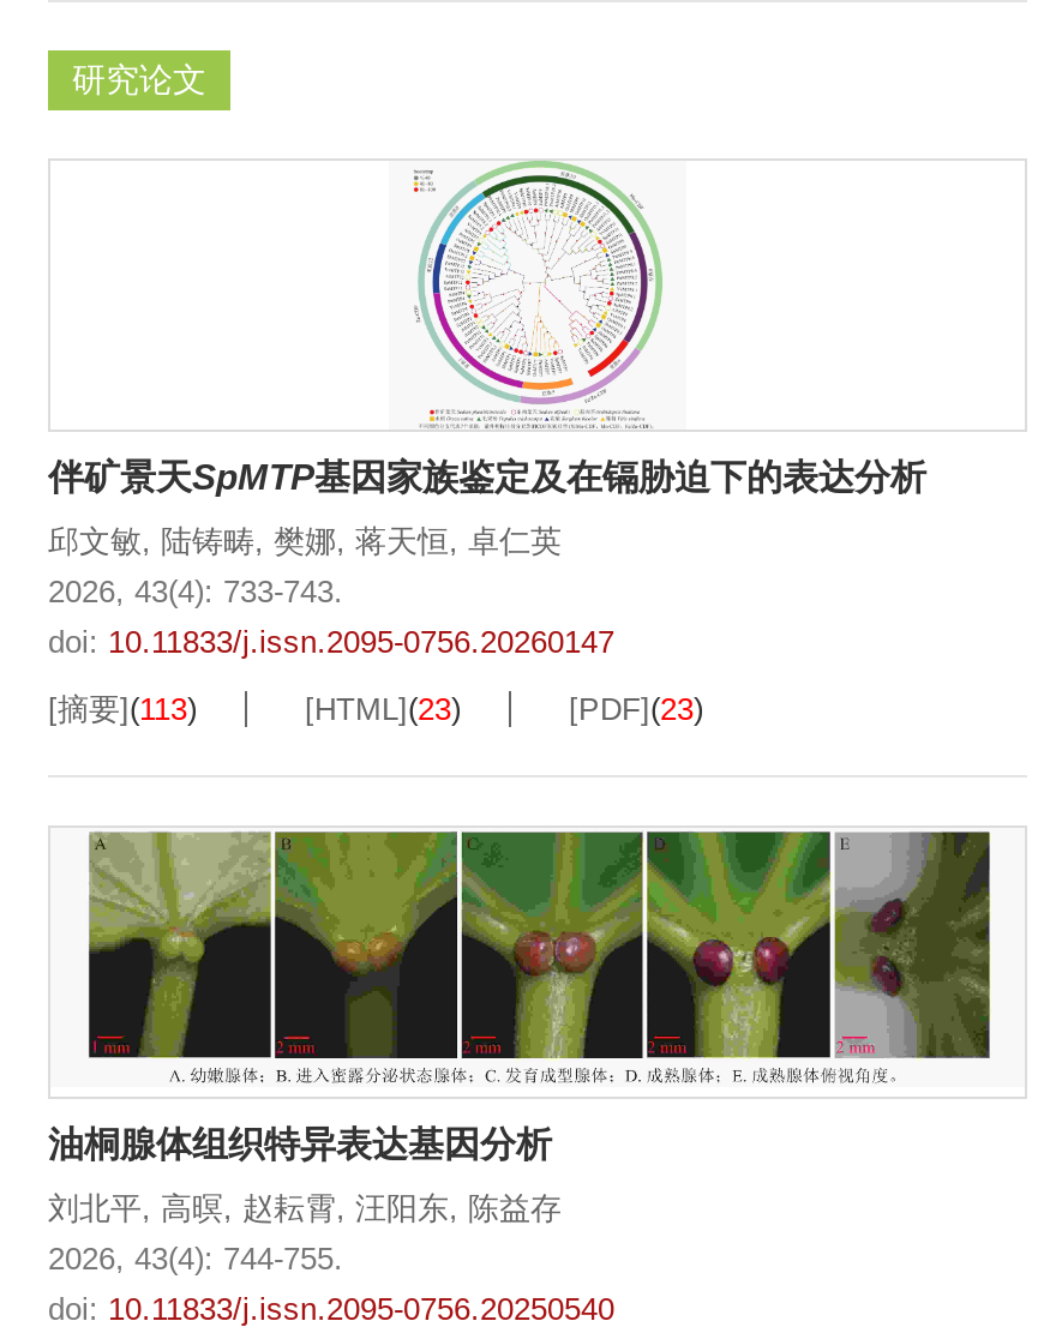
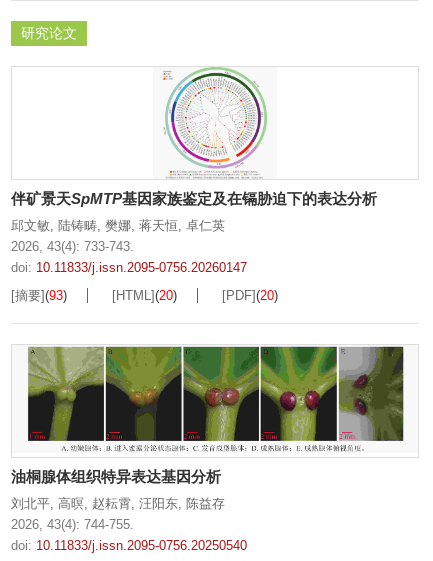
- [摘要](113)
+ [摘要](93)

- [HTML](23)
+ [HTML](20)

- [PDF](23)
+ [PDF](20)
